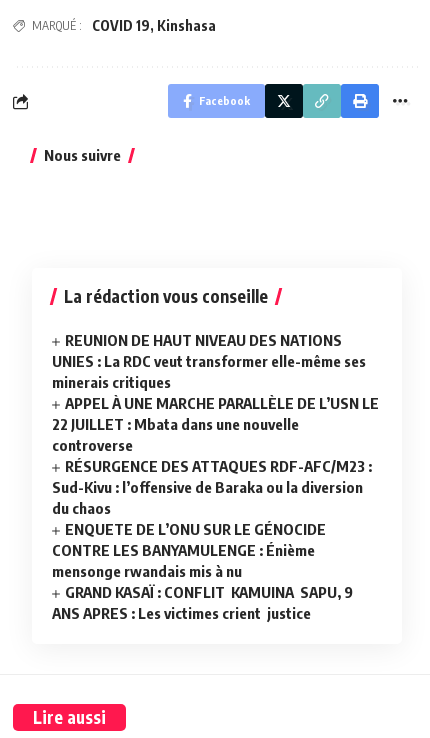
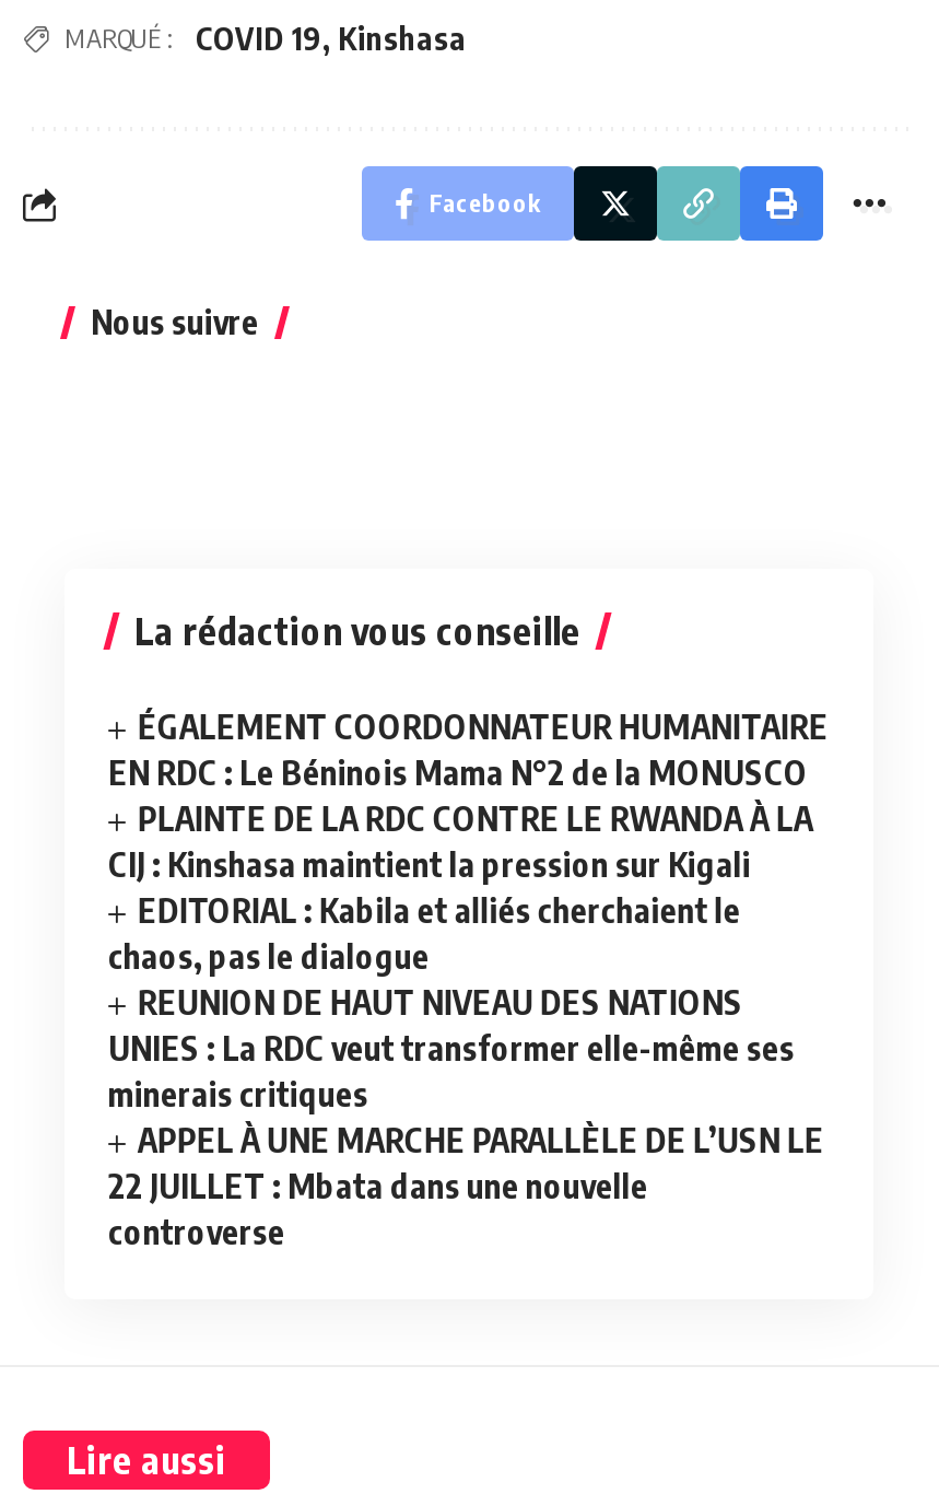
+ ÉGALEMENT COORDONNATEUR HUMANITAIRE
+ EN RDC : Le Béninois Mama N°2 de la MONUSCO
+ PLAINTE DE LA RDC CONTRE LE RWANDA À LA
+ CIJ : Kinshasa maintient la pression sur Kigali
+ EDITORIAL : Kabila et alliés cherchaient le
+ chaos, pas le dialogue

moved down: REUNION DE HAUT NIVEAU DES NATIONS | UNIES : La RDC veut transformer elle-même ses | minerais critiques | APPEL À UNE MARCHE PARALLÈLE DE L’USN LE | 22 JUILLET : Mbata dans une nouvelle | controverse

- RÉSURGENCE DES ATTAQUES RDF-AFC/M23 :
- Sud-Kivu : l’offensive de Baraka ou la diversion
- du chaos
- ENQUETE DE L’ONU SUR LE GÉNOCIDE
- CONTRE LES BANYAMULENGE : Énième
- mensonge rwandais mis à nu
- GRAND KASAÏ : CONFLIT KAMUINA SAPU, 9
- ANS APRES : Les victimes crient justice
